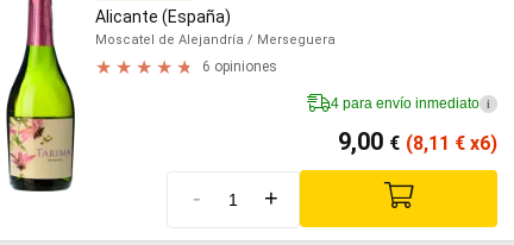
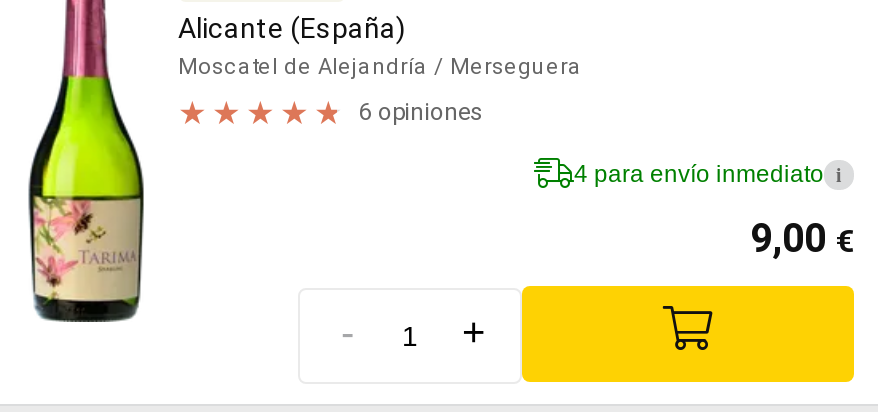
- 9,00 € (8,11 €x6)
+ 9,00 €
